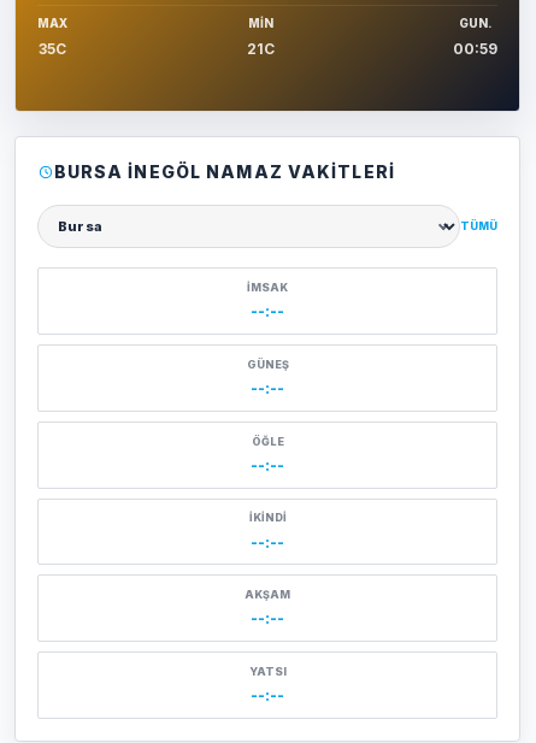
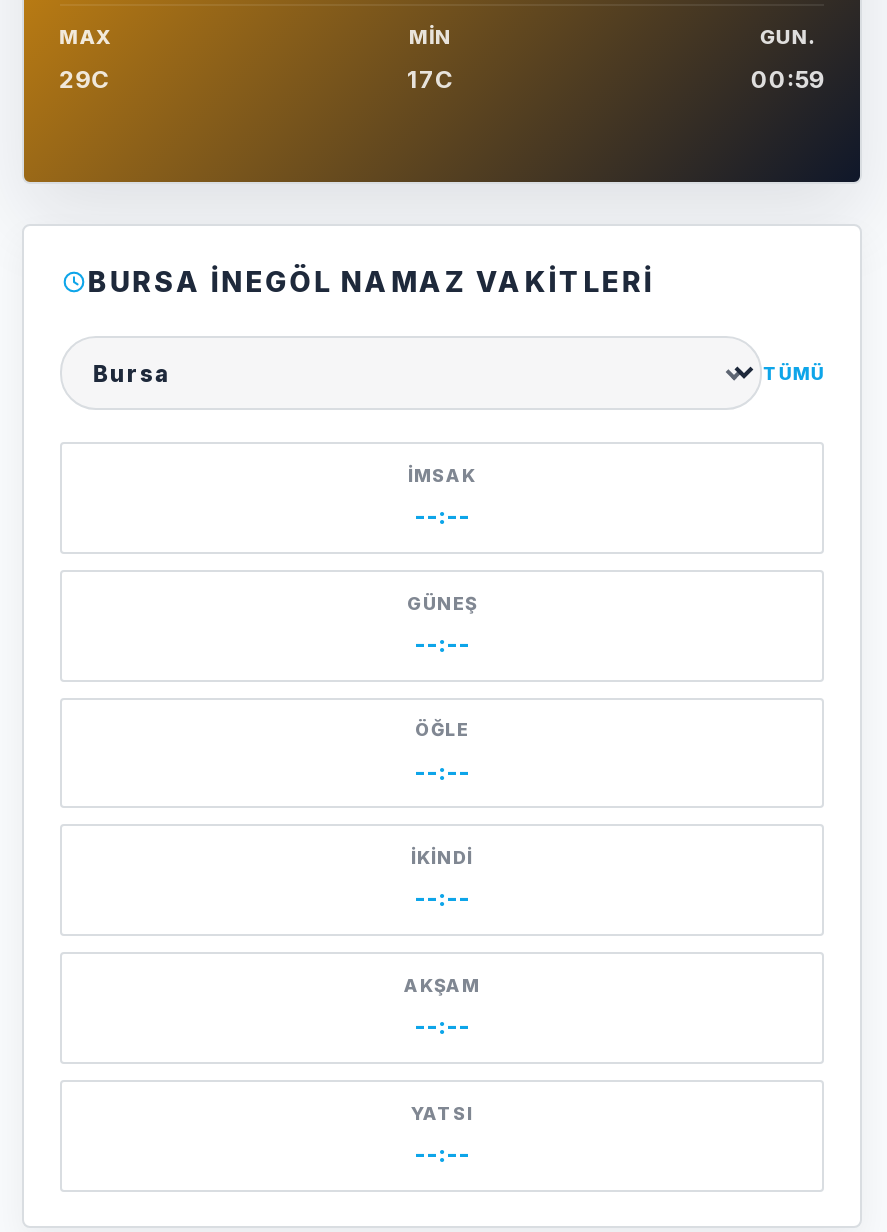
- 35C
+ 29C

- 21C
+ 17C
